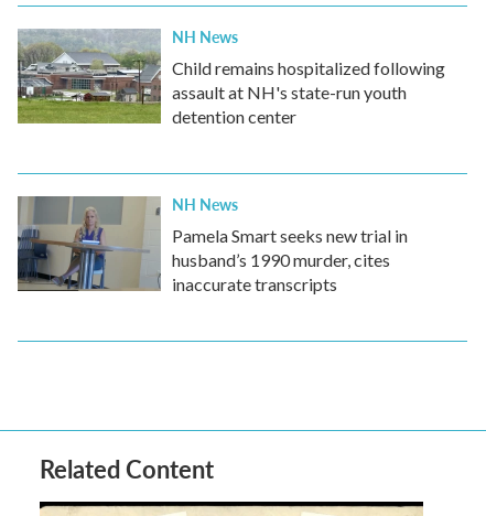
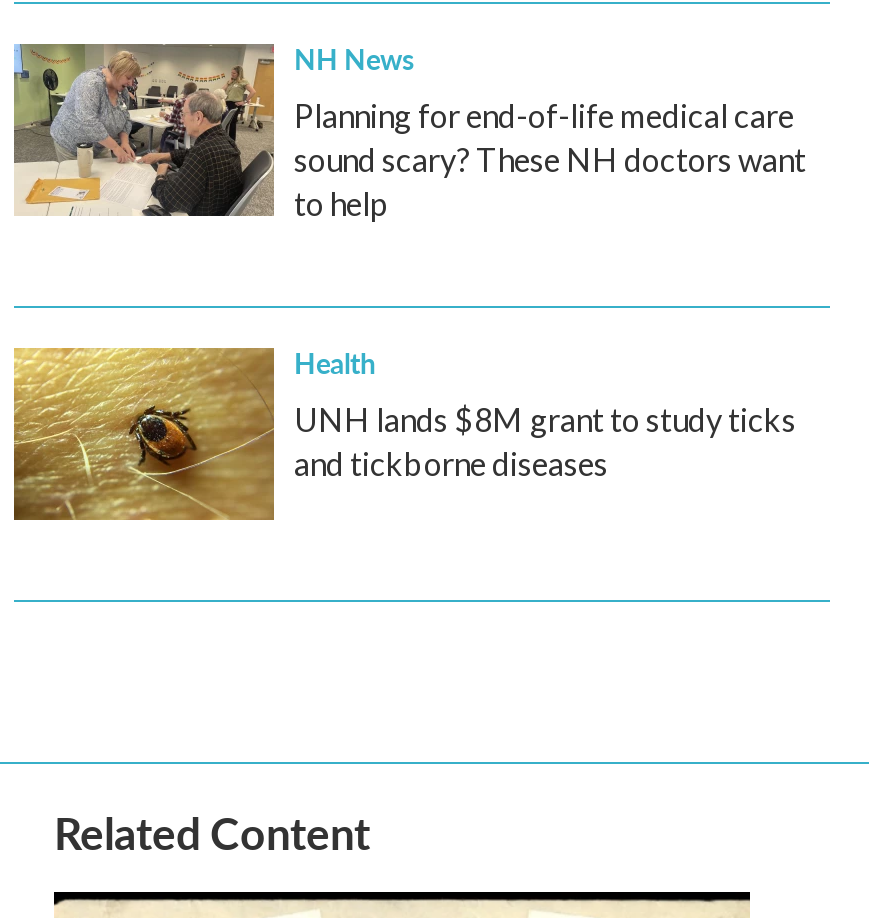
- [image]
- Child remains hospitalized following
- assault at NH's state-run youth
- detention center
+ [image]
+ Planning for end-of-life medical care
+ sound scary? These NH doctors want
+ to help

- [image]
- NH News
- Pamela Smart seeks new trial in
- husband’s 1990 murder, cites
- inaccurate transcripts
+ [image]
+ Health
+ UNH lands $8M grant to study ticks
+ and tickborne diseases
